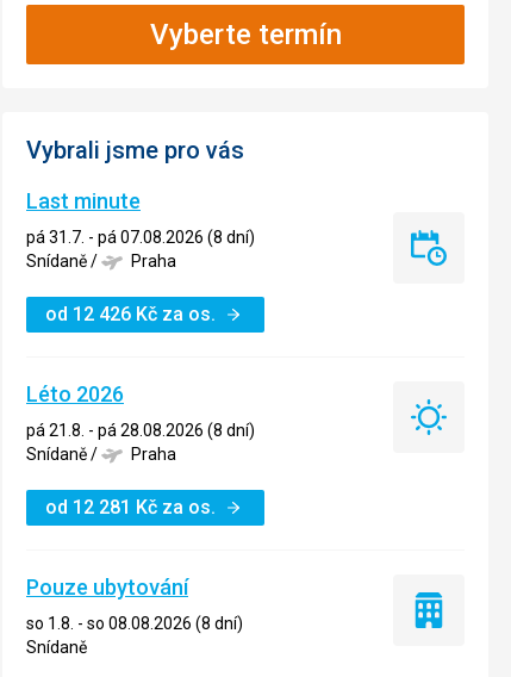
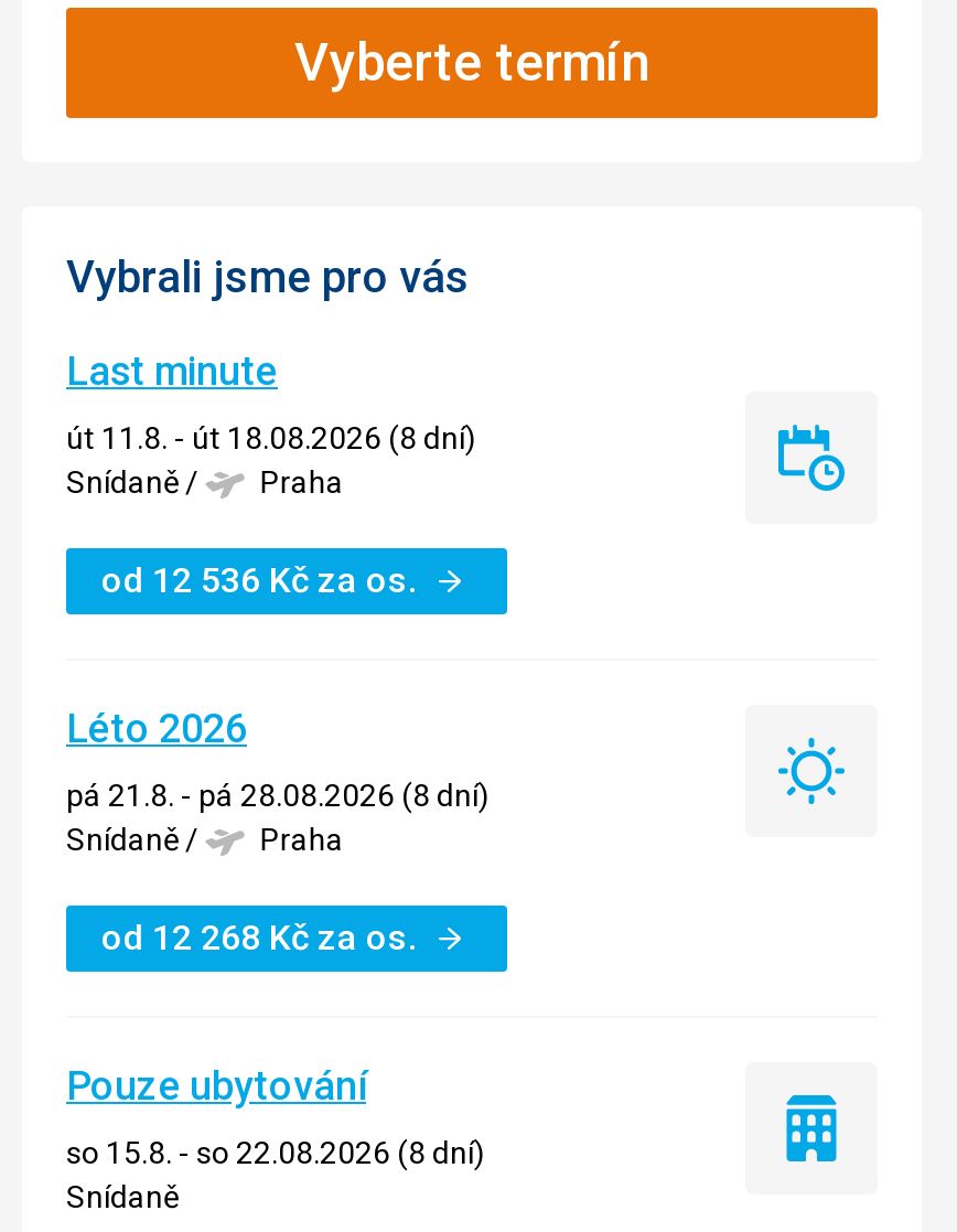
- pá 31.7. - pá 07.08.2026 (8 dní)
+ út 11.8. - út 18.08.2026 (8 dní)

- od 12 426 Kč za os.
+ od 12 536 Kč za os.

- od 12 281 Kč za os.
+ od 12 268 Kč za os.

- so 1.8. - so 08.08.2026 (8 dní)
+ so 15.8. - so 22.08.2026 (8 dní)
